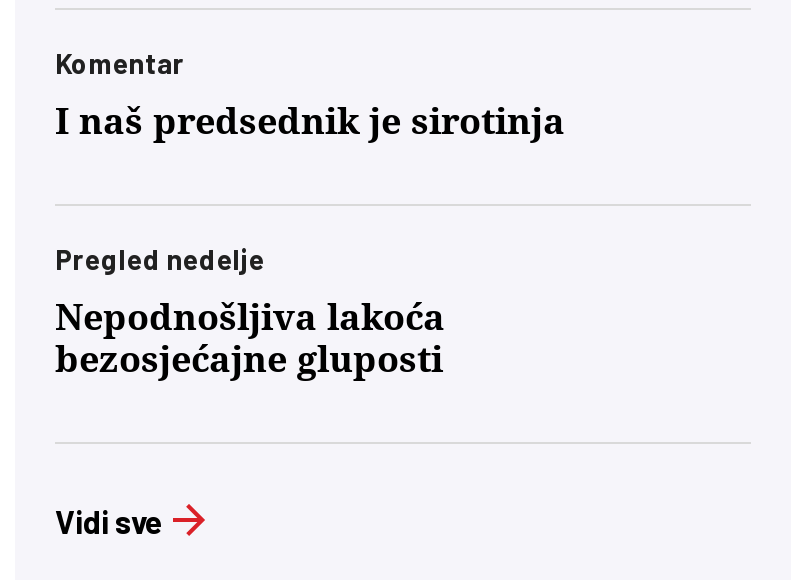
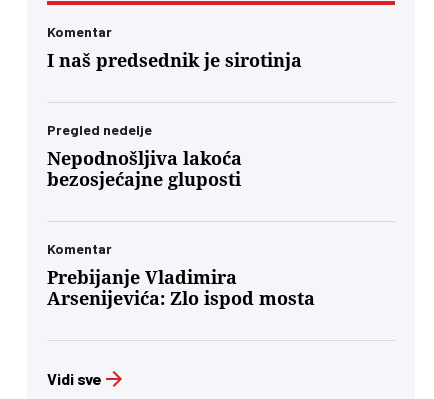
+ Komentar
+ Prebijanje Vladimira
+ Arsenijevića: Zlo ispod mosta
